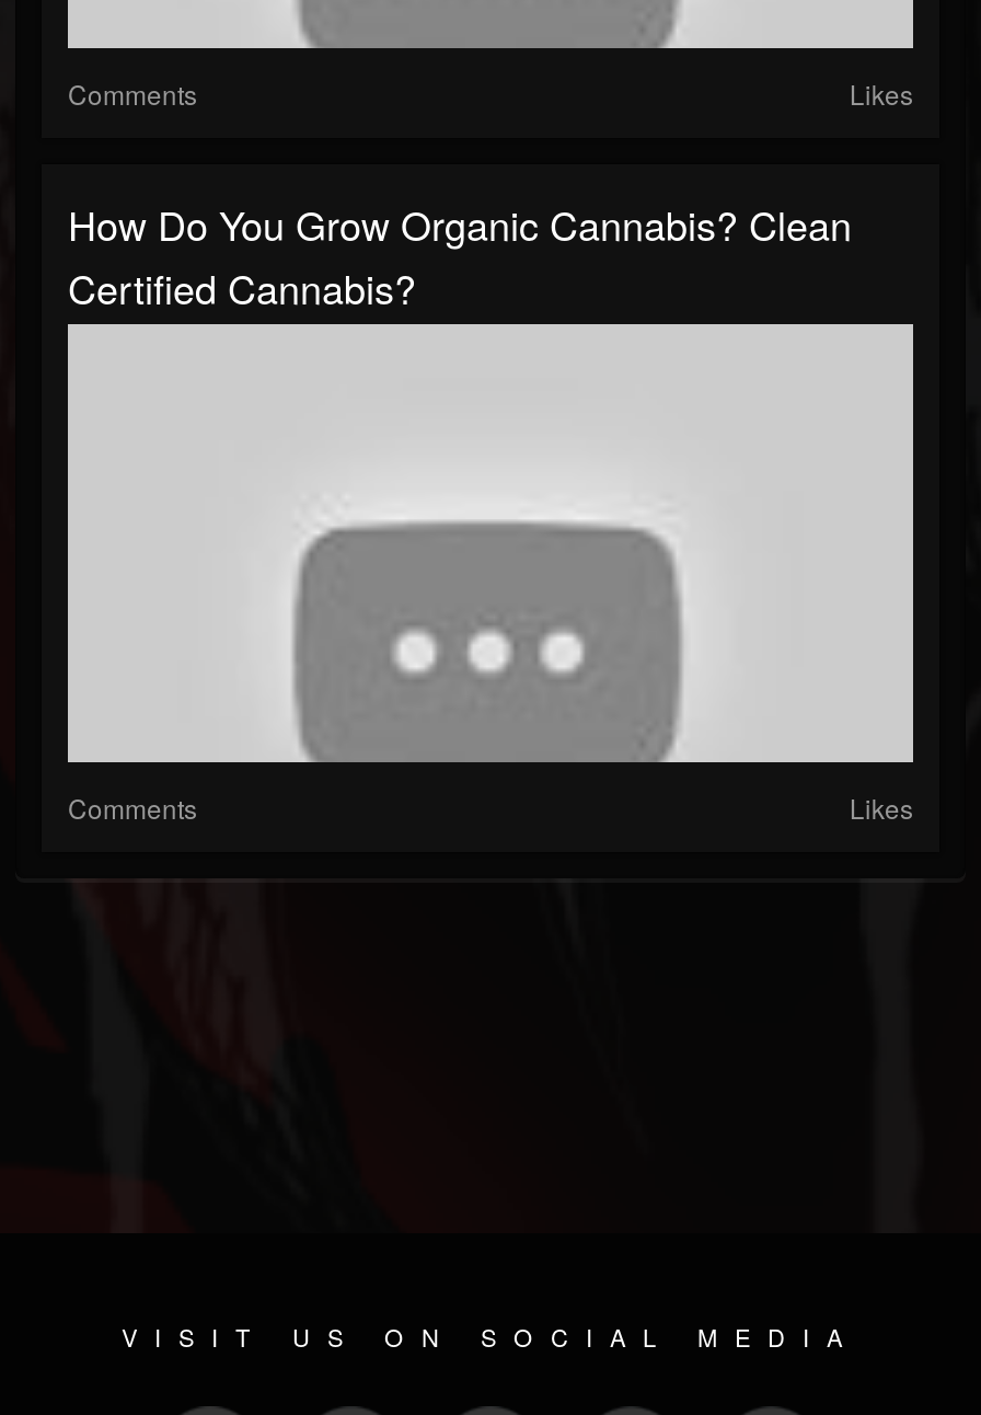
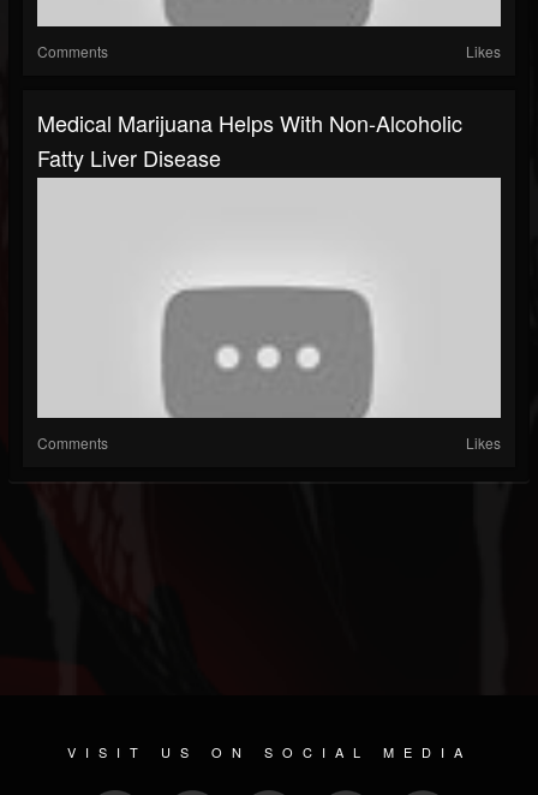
- How Do You Grow Organic Cannabis? Clean
- Certified Cannabis?
+ Medical Marijuana Helps With Non-Alcoholic
+ Fatty Liver Disease
